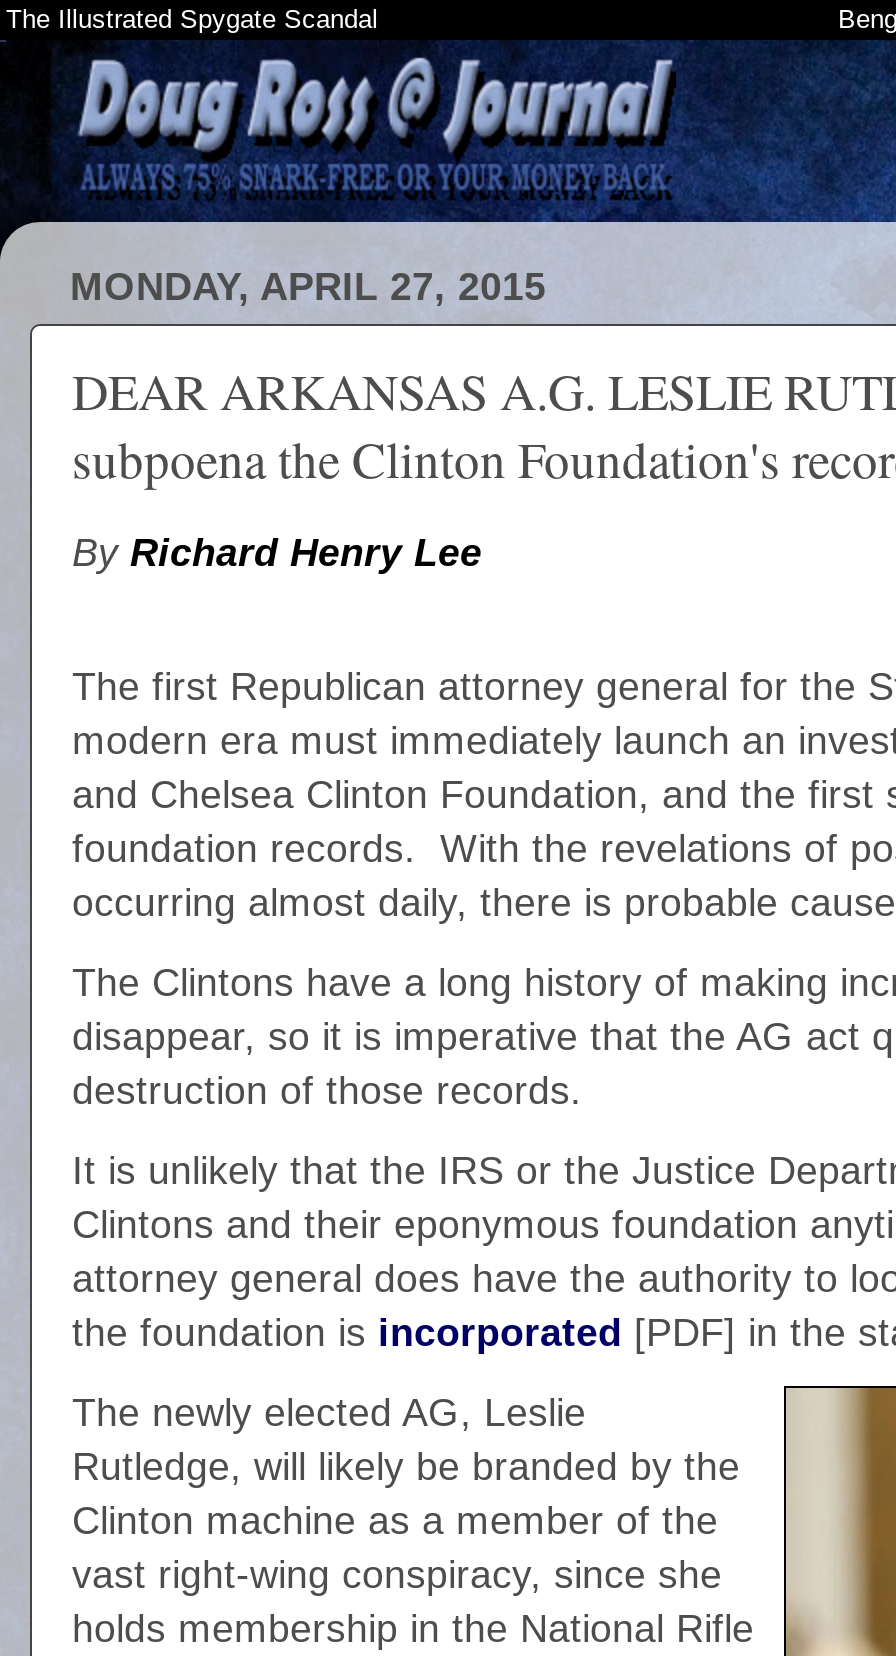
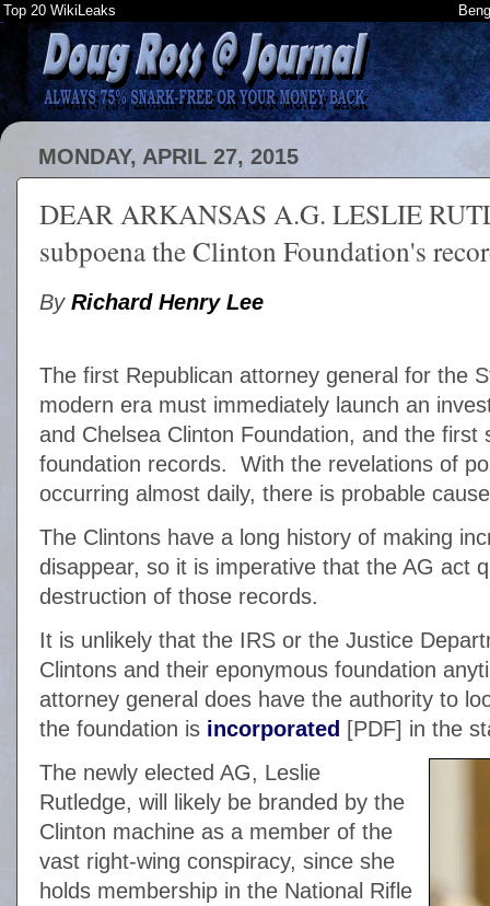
- The Illustrated Spygate Scandal
+ Top 20 WikiLeaks
